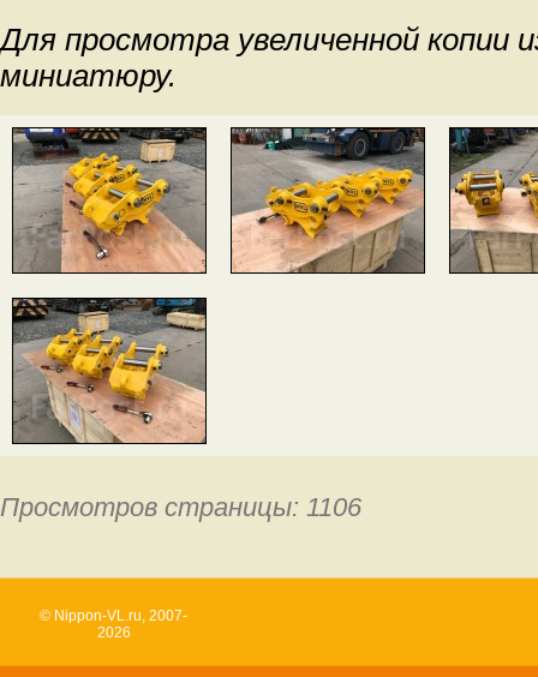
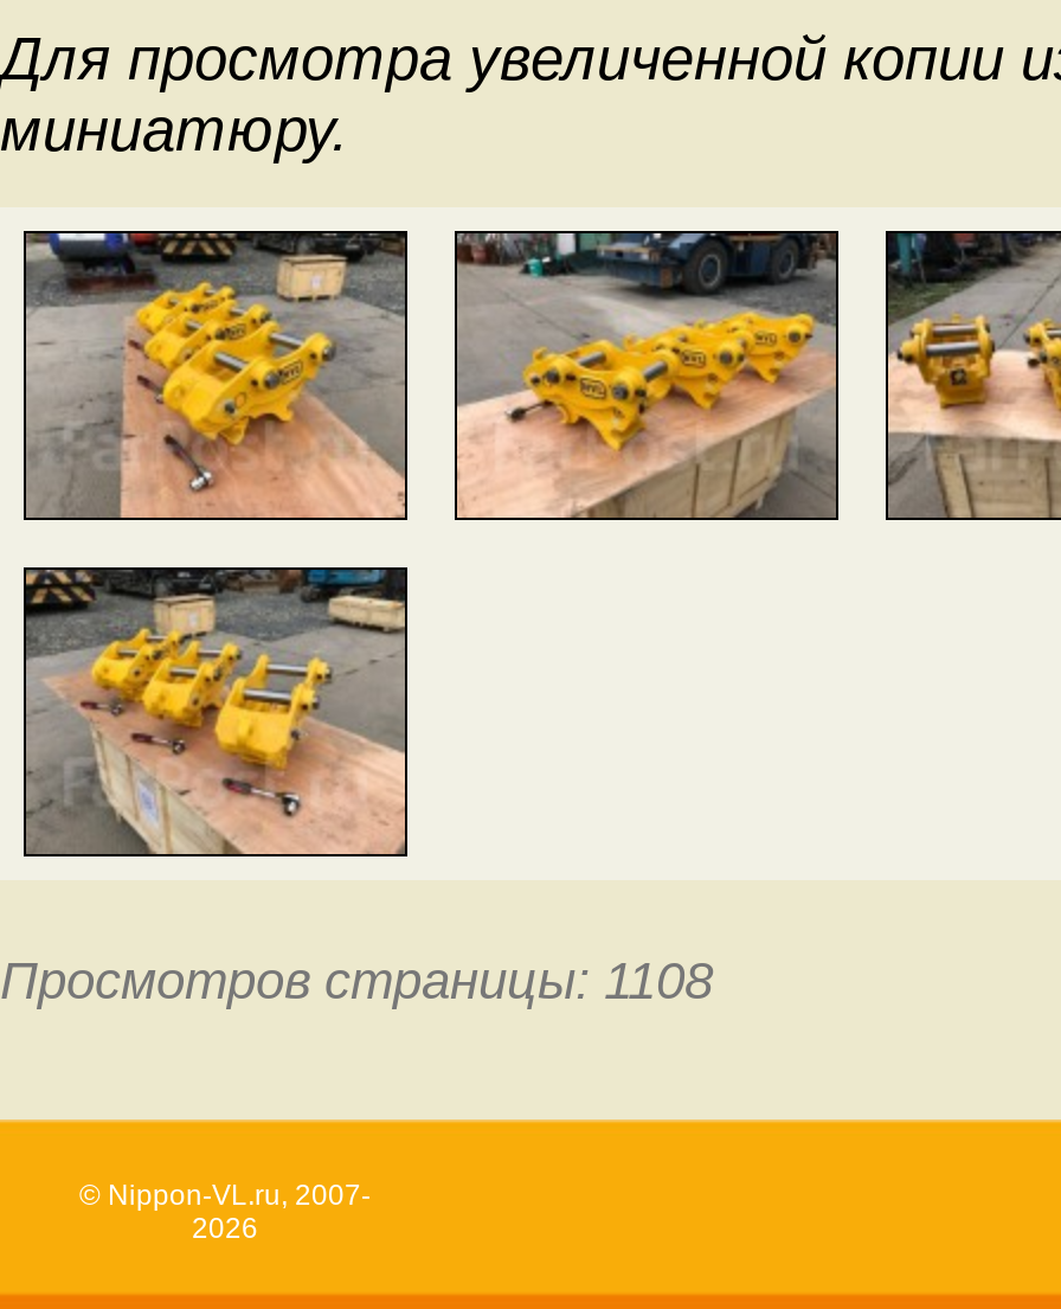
- Просмотров страницы: 1106
+ Просмотров страницы: 1108
